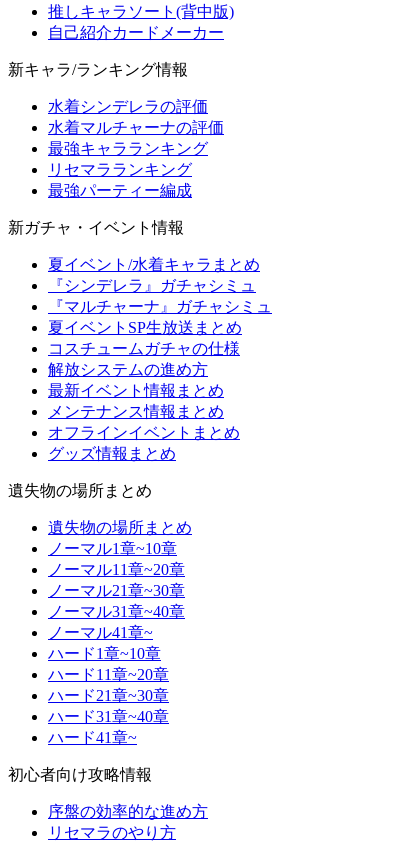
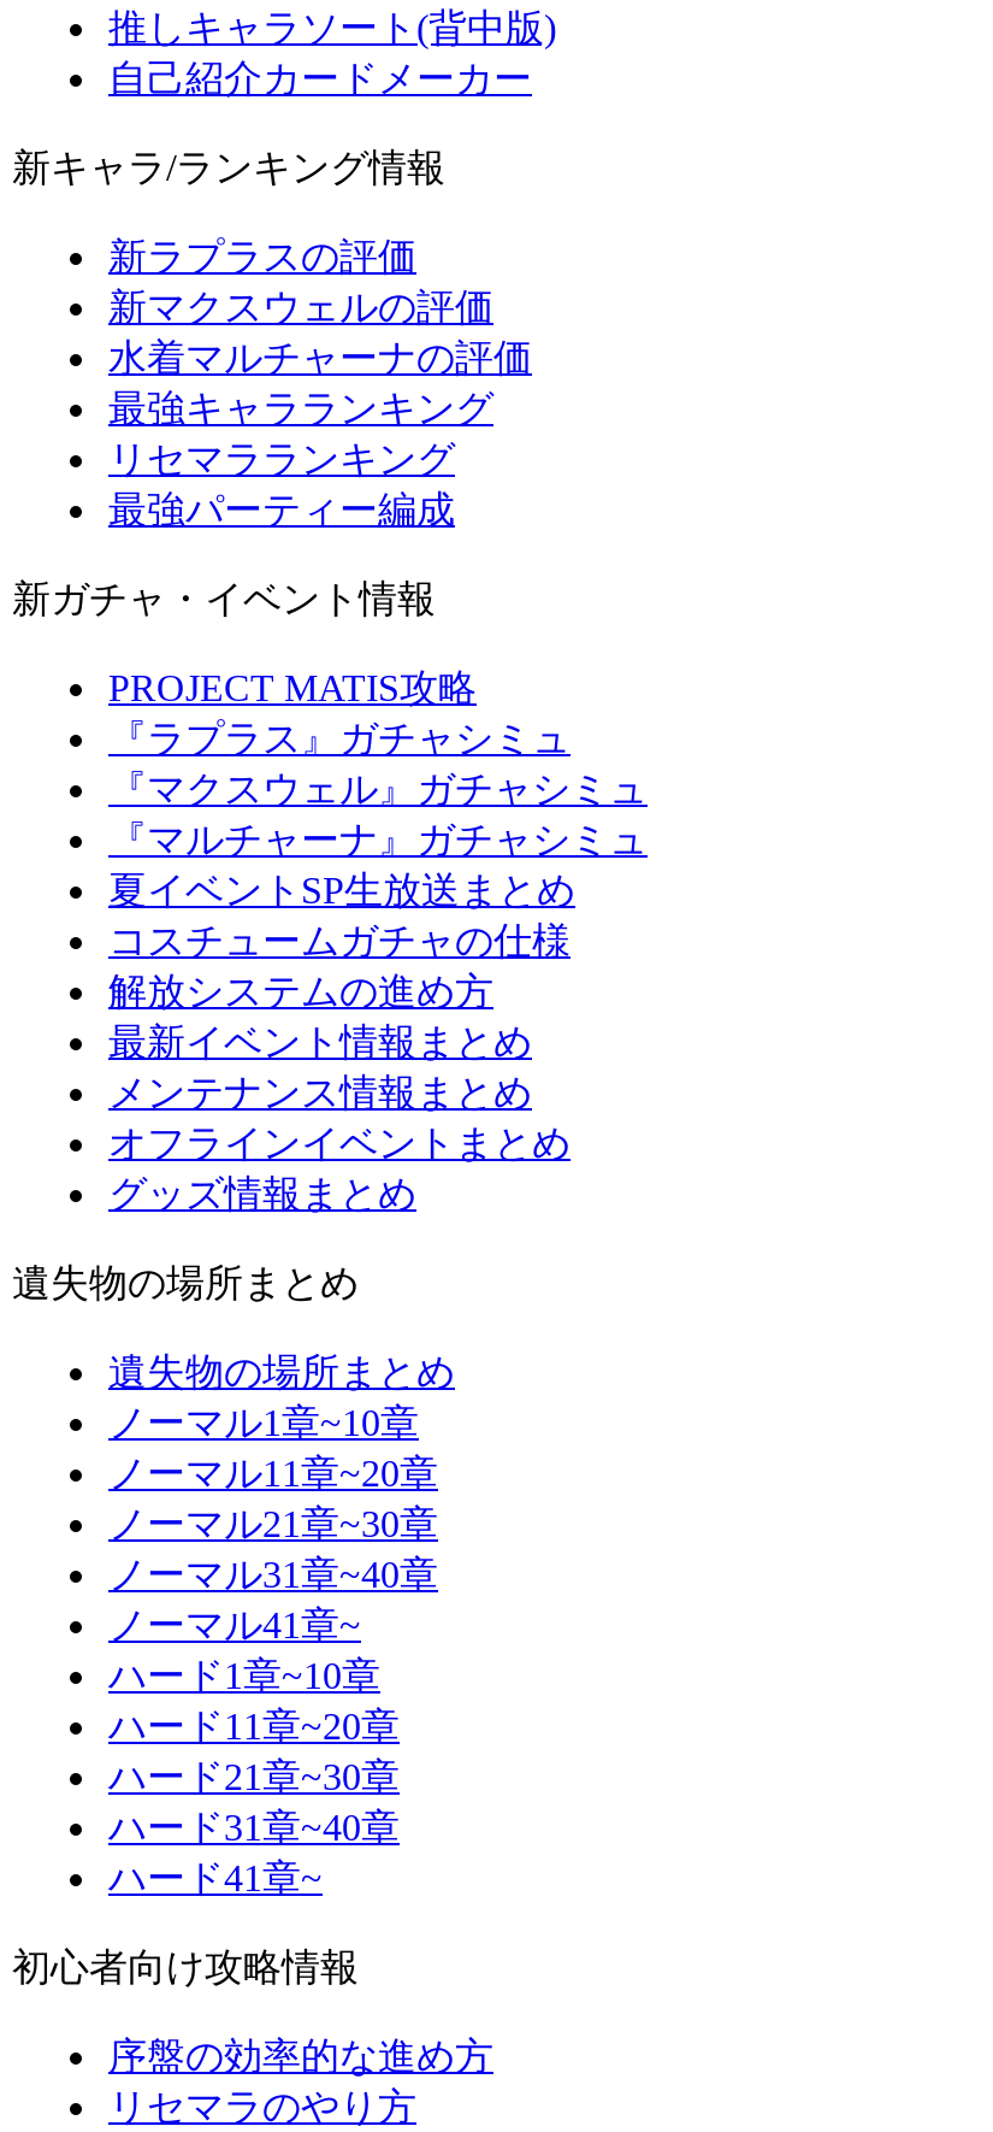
- 水着シンデレラの評価
+ 新ラプラスの評価
+ 新マクスウェルの評価

- 夏イベント/水着キャラまとめ
- 『シンデレラ』ガチャシミュ
+ PROJECT MATIS攻略
+ 『ラプラス』ガチャシミュ
+ 『マクスウェル』ガチャシミュ
